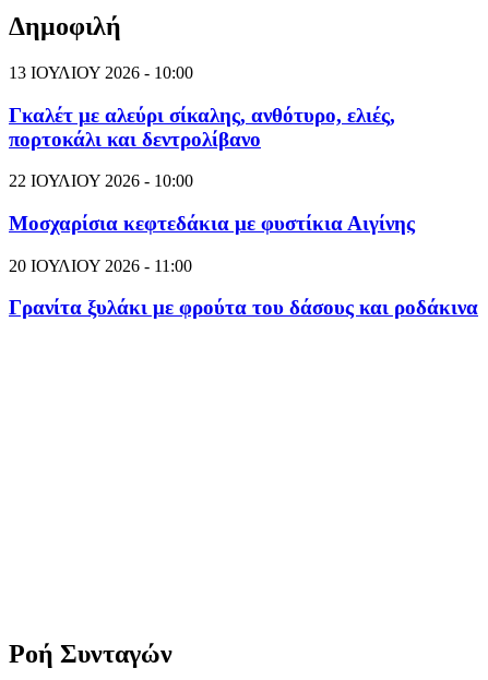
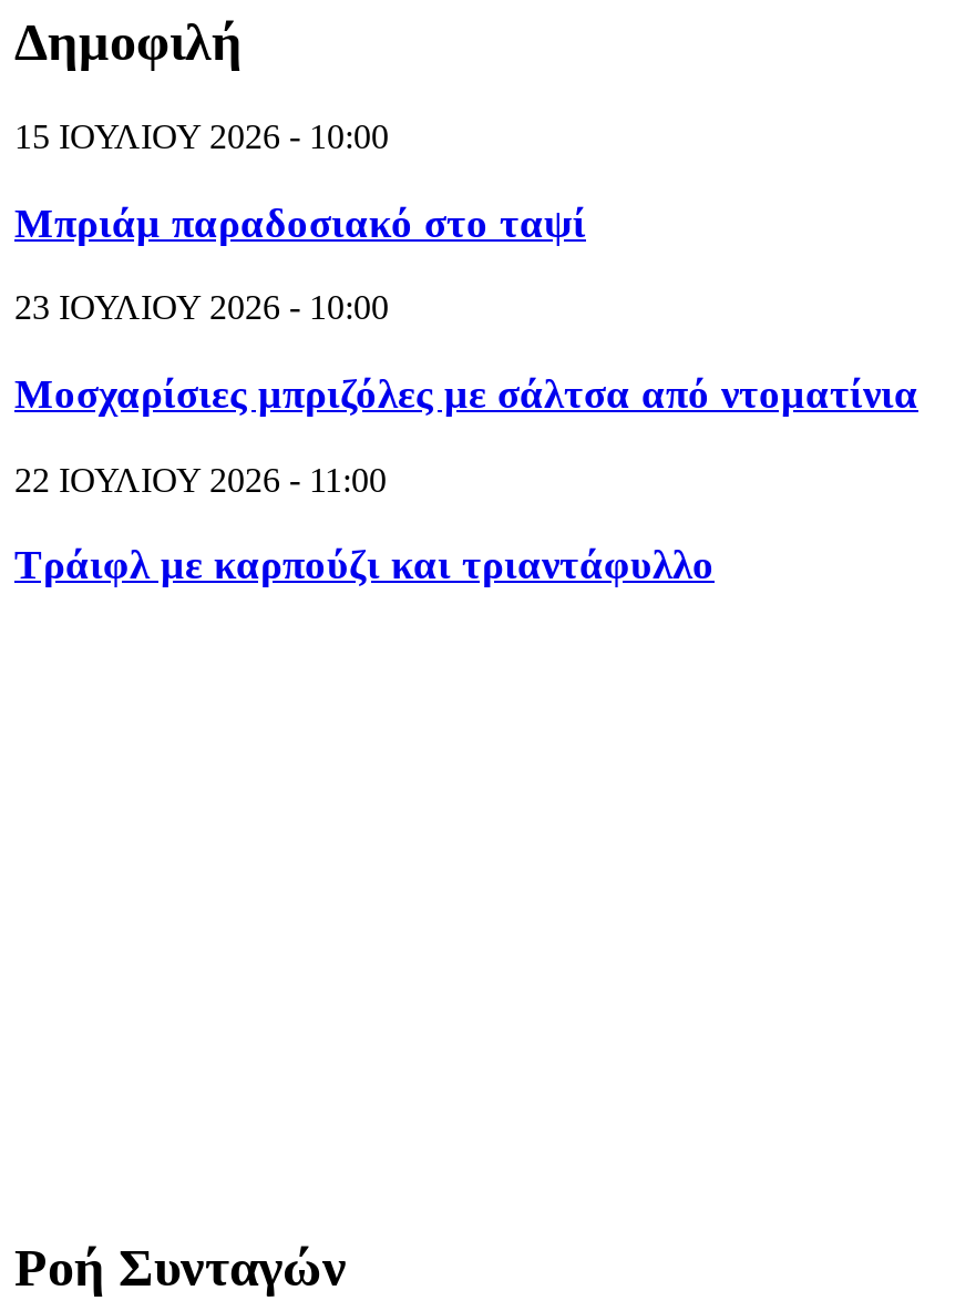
- 13 ΙΟΥΛΙΟΥ 2026 - 10:00
+ 15 ΙΟΥΛΙΟΥ 2026 - 10:00

- Γκαλέτ με αλεύρι σίκαλης, ανθότυρο, ελιές,
- πορτοκάλι και δεντρολίβανο
+ Μπριάμ παραδοσιακό στο ταψί

- 22 ΙΟΥΛΙΟΥ 2026 - 10:00
+ 23 ΙΟΥΛΙΟΥ 2026 - 10:00

- Μοσχαρίσια κεφτεδάκια με φυστίκια Αιγίνης
+ Μοσχαρίσιες μπριζόλες με σάλτσα από ντοματίνια

- 20 ΙΟΥΛΙΟΥ 2026 - 11:00
+ 22 ΙΟΥΛΙΟΥ 2026 - 11:00

- Γρανίτα ξυλάκι με φρούτα του δάσους και ροδάκινα
+ Τράιφλ με καρπούζι και τριαντάφυλλο
